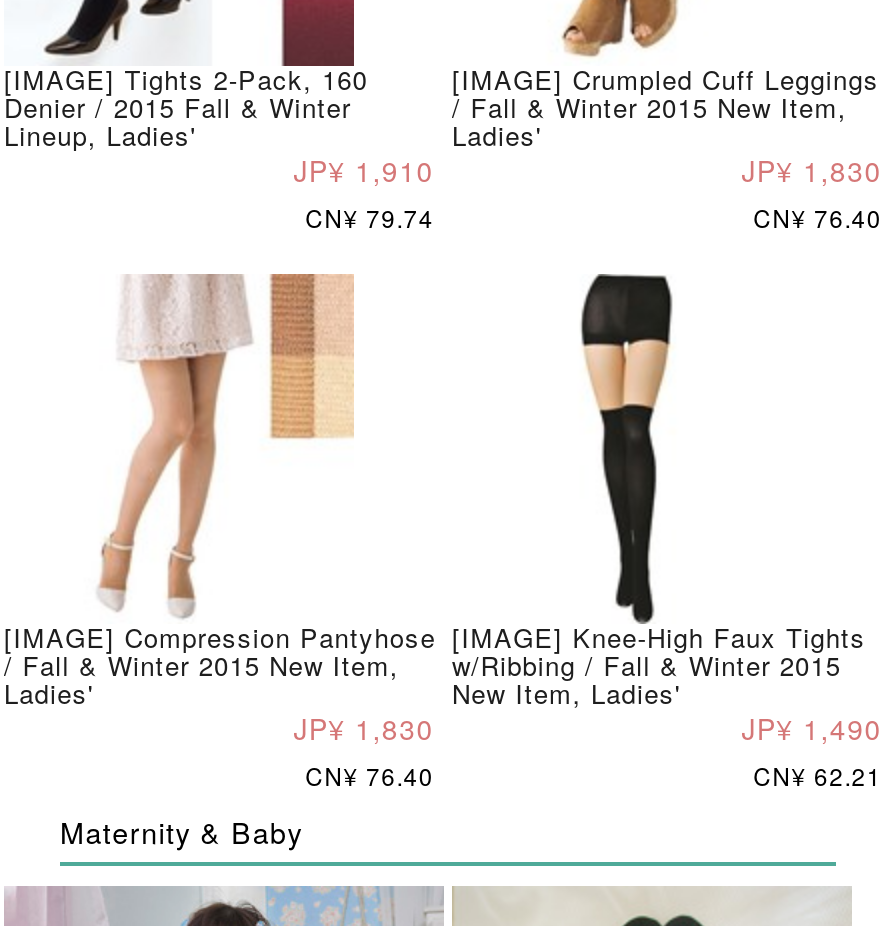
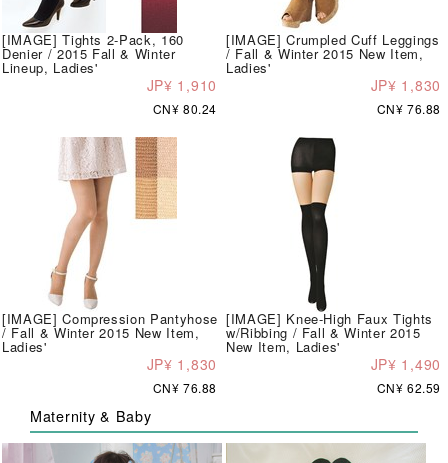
- CN¥ 79.74
+ CN¥ 80.24

- CN¥ 76.40
+ CN¥ 76.88

- CN¥ 76.40
+ CN¥ 76.88

- CN¥ 62.21
+ CN¥ 62.59
